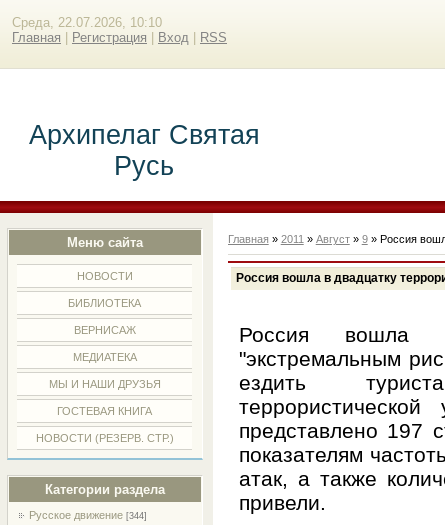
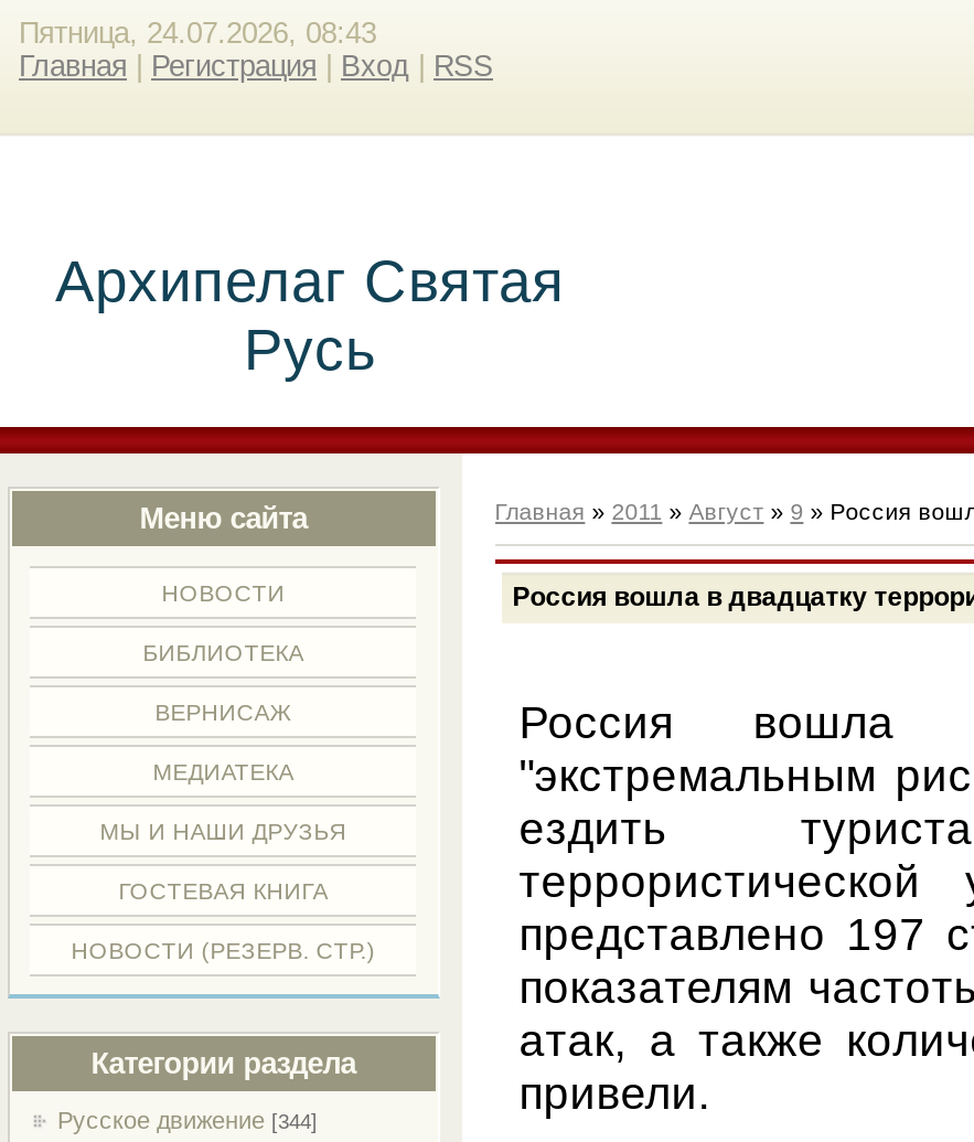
- Среда, 22.07.2026, 10:10
+ Пятница, 24.07.2026, 08:43
